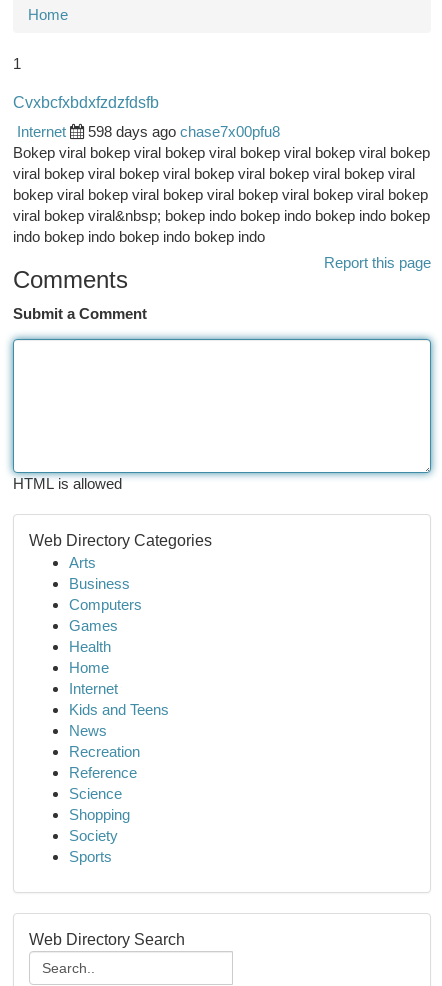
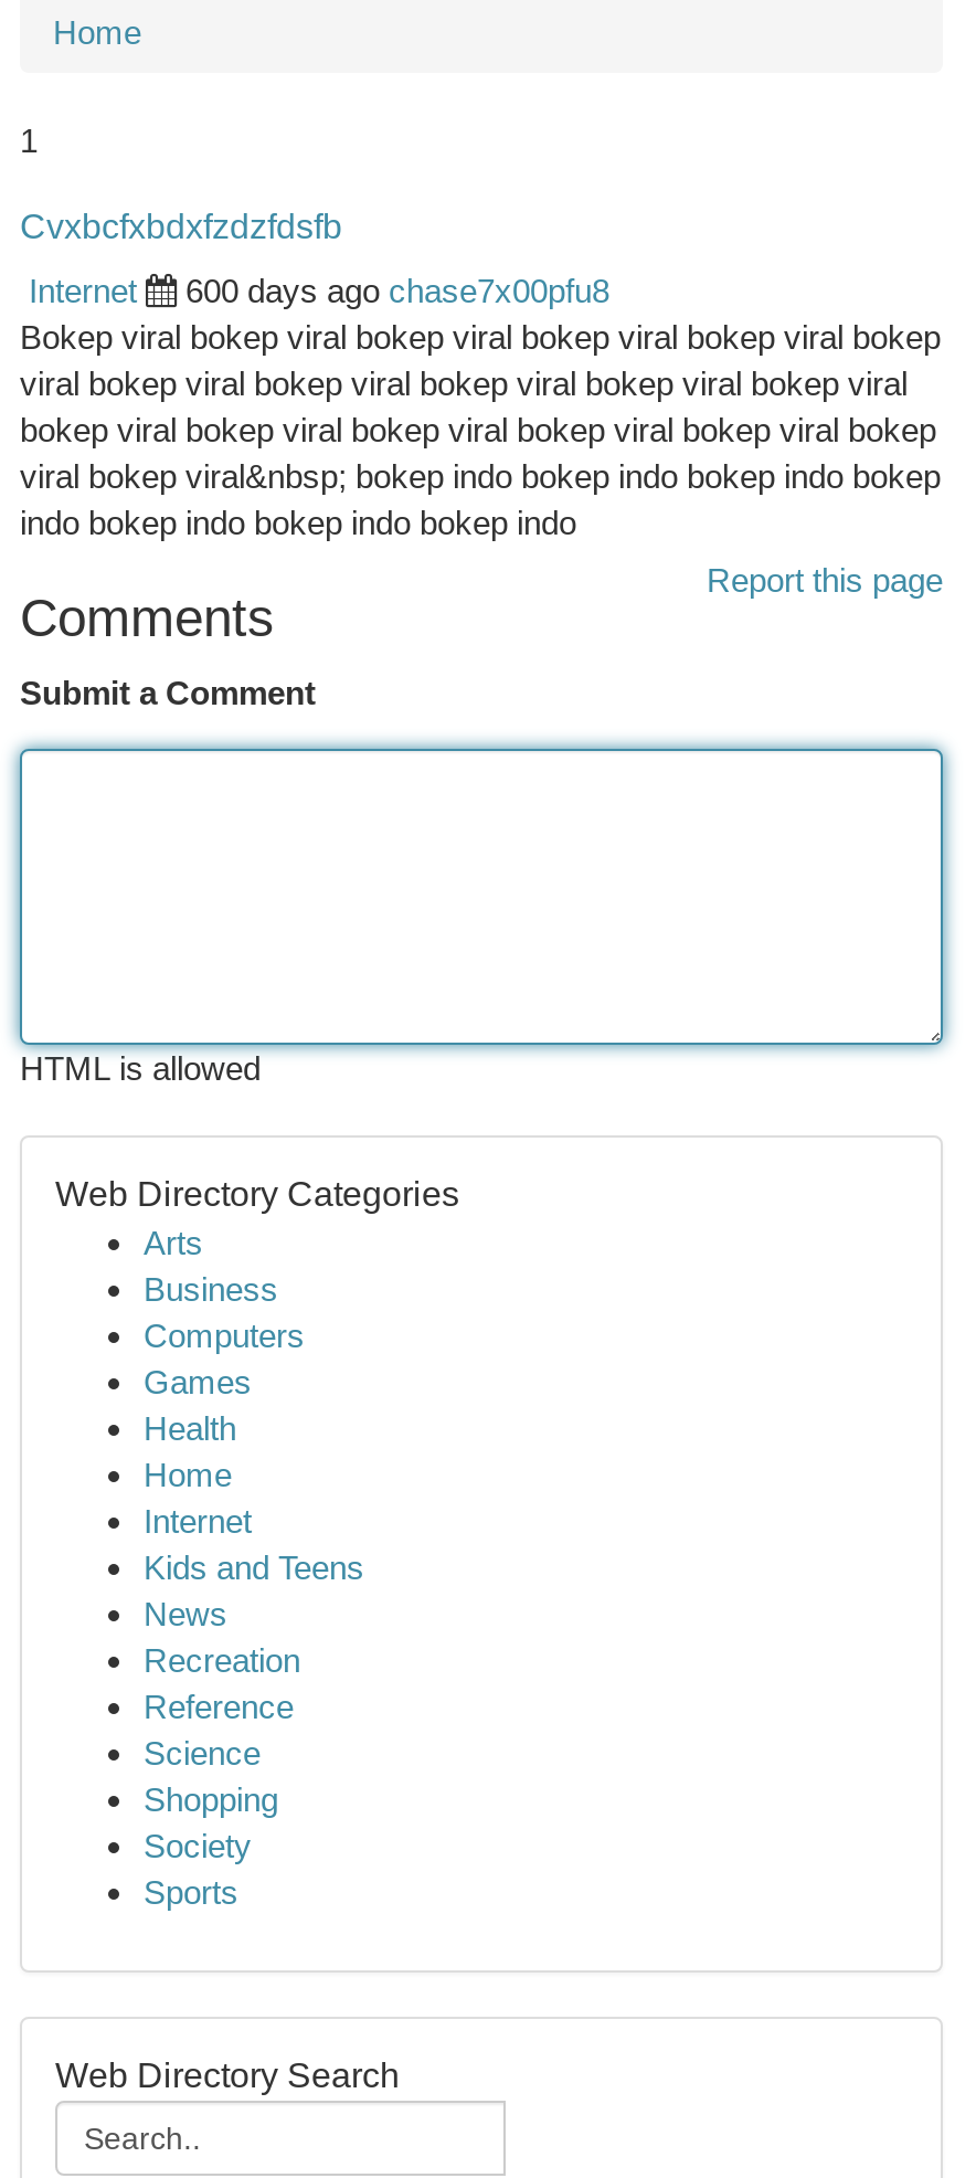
- 598 days ago chase7x00pfu8
+ 600 days ago chase7x00pfu8
